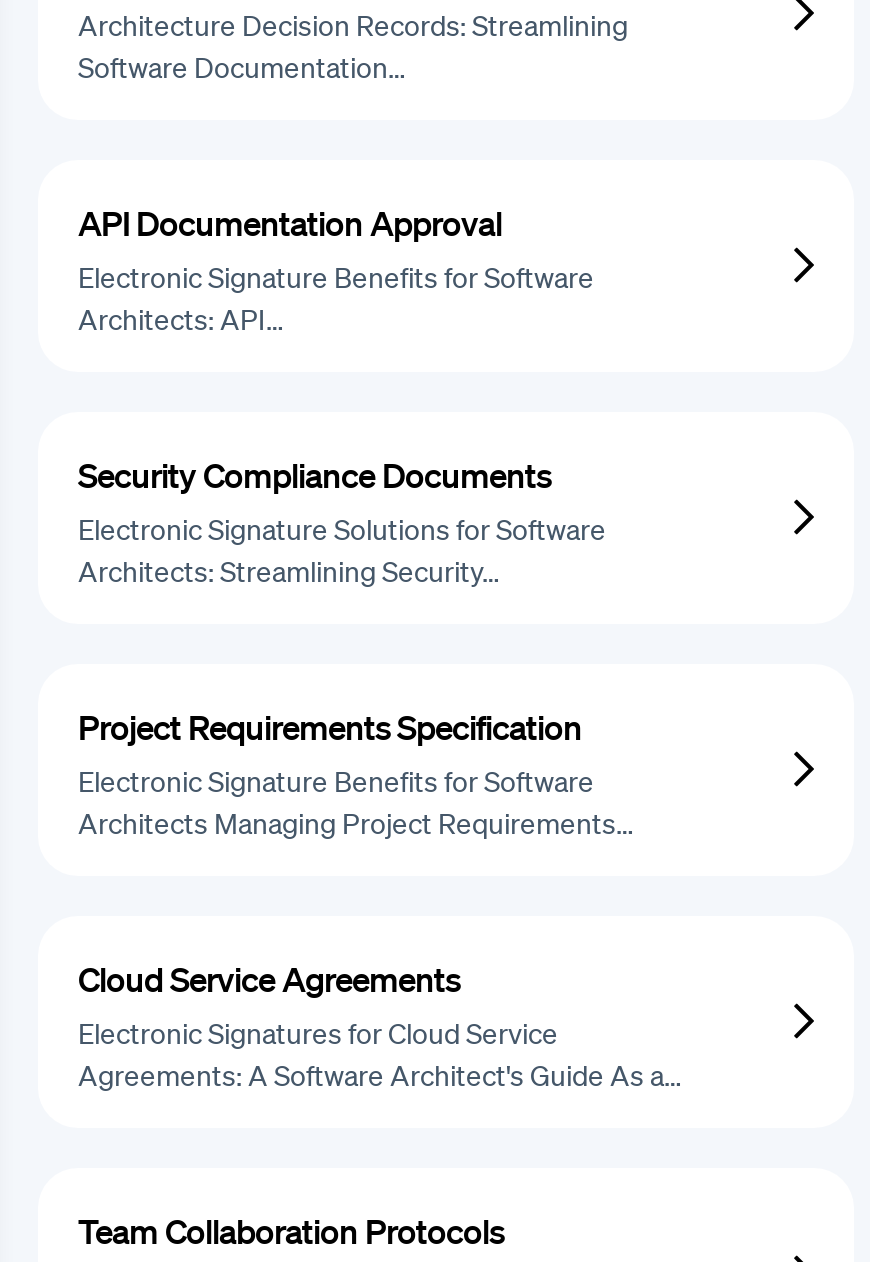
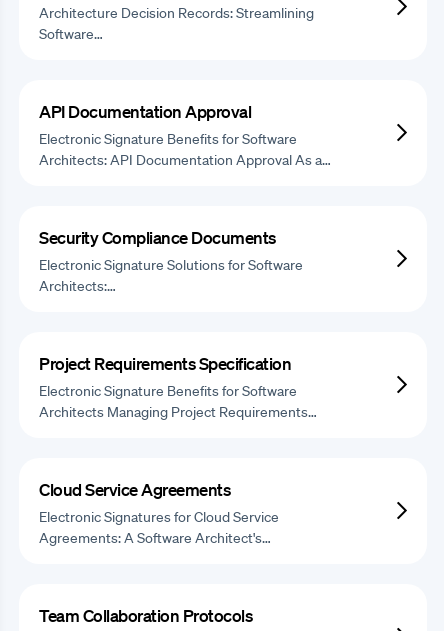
- Software Documentation…
+ Software…

- Architects: API…
+ Architects: API Documentation Approval As a…

- Architects: Streamlining Security…
+ Architects:…

- Agreements: A Software Architect's Guide As a…
+ Agreements: A Software Architect's…
